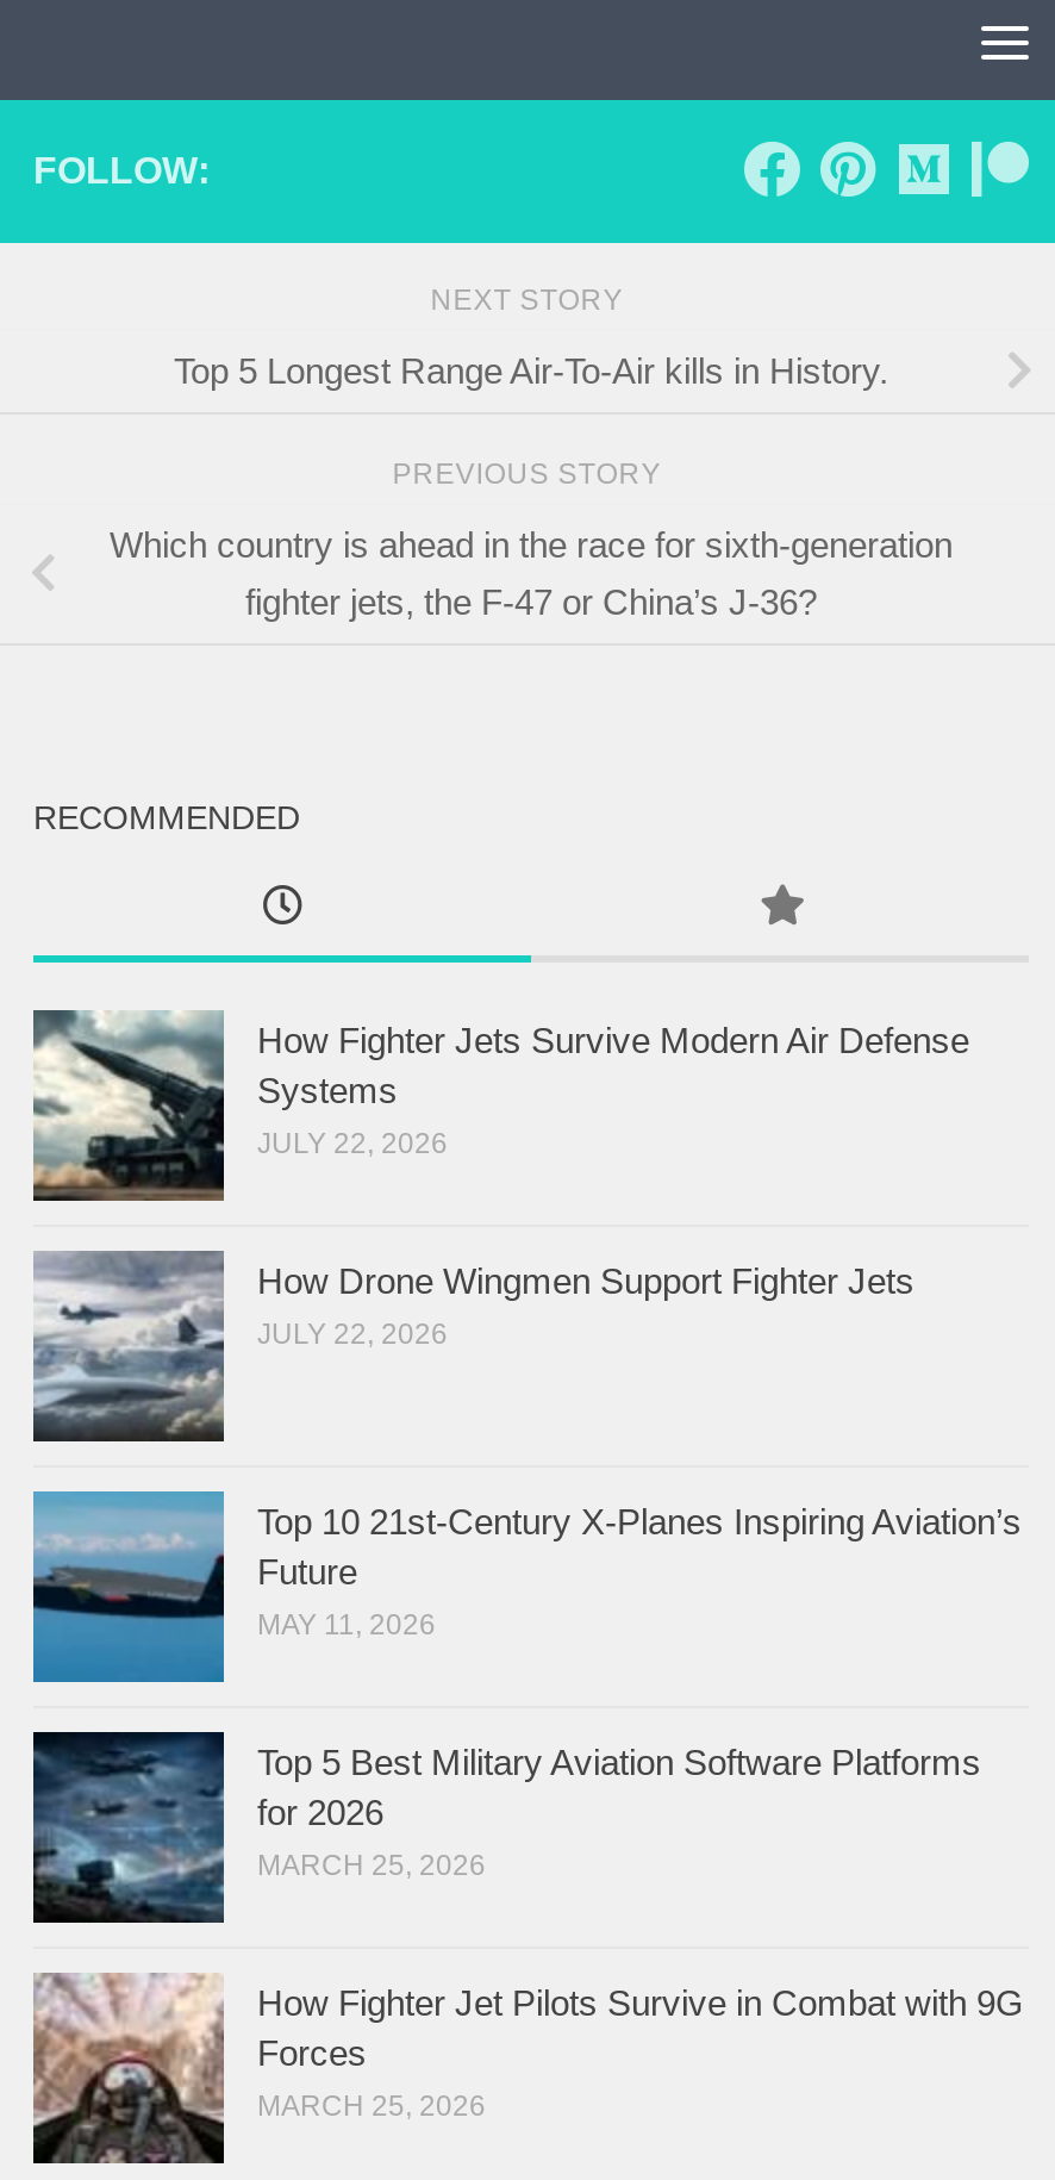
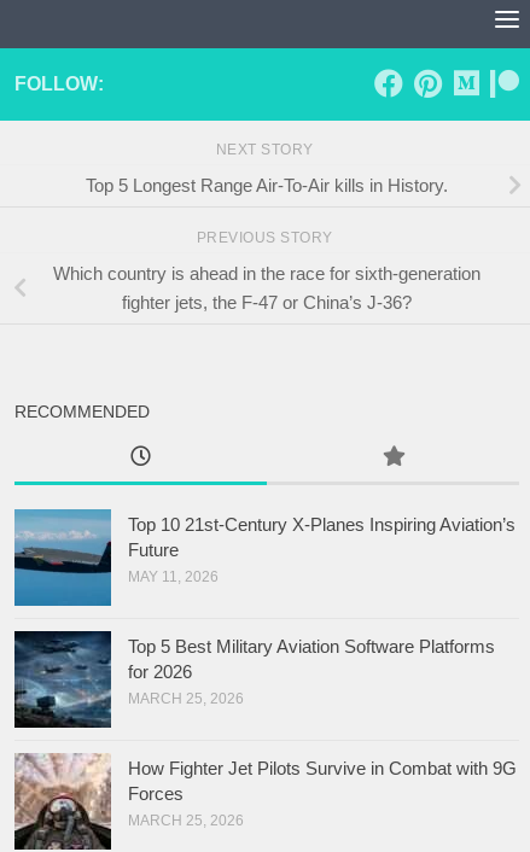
- [image]
- How Fighter Jets Survive Modern Air Defense
- Systems
- JULY 22, 2026
- How Drone Wingmen Support Fighter Jets
- JULY 22, 2026

- [image]
